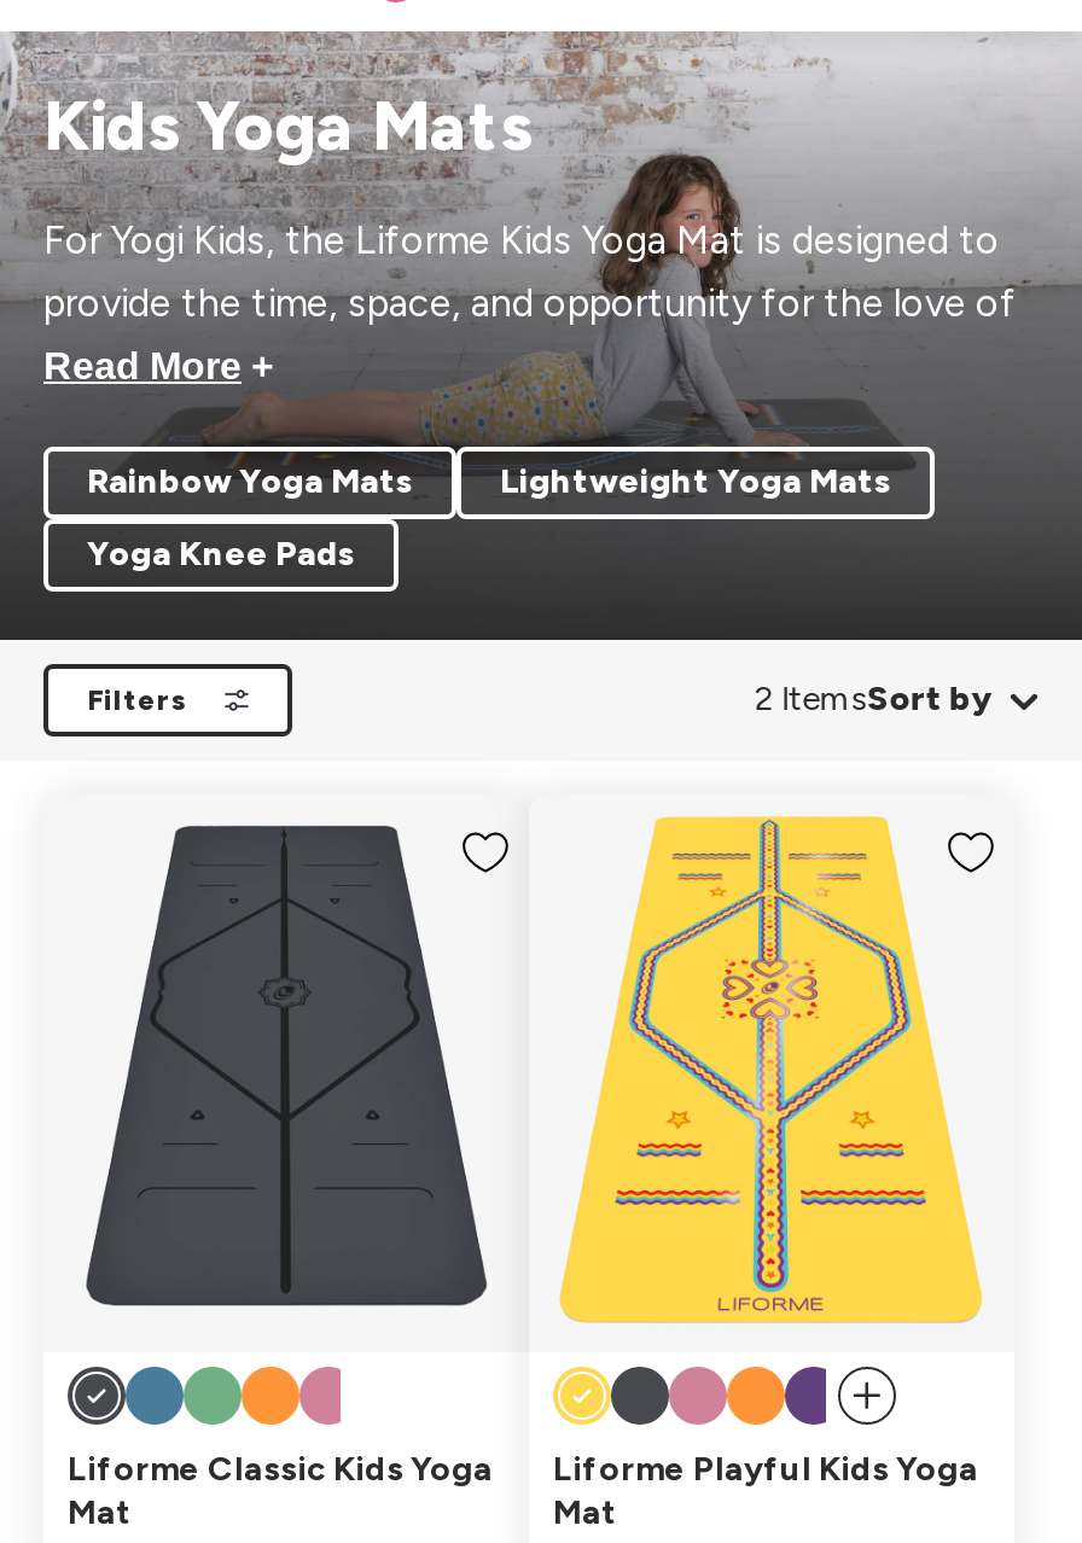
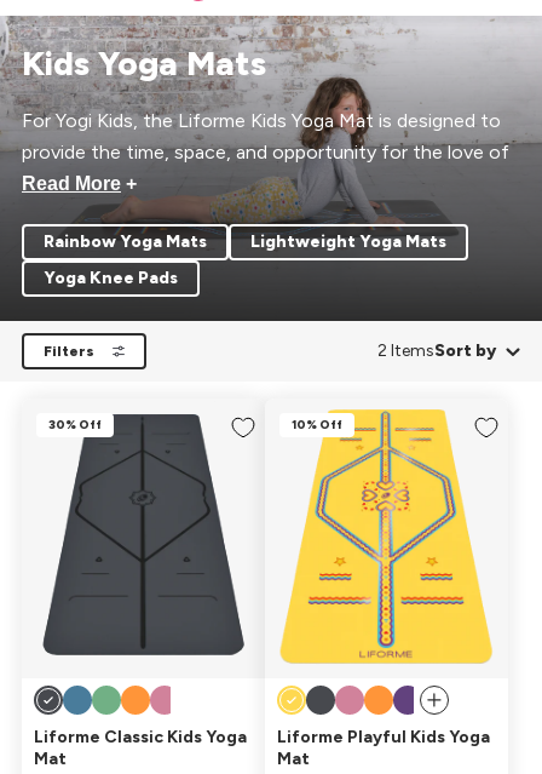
+ 30% Off

+ 10% Off
